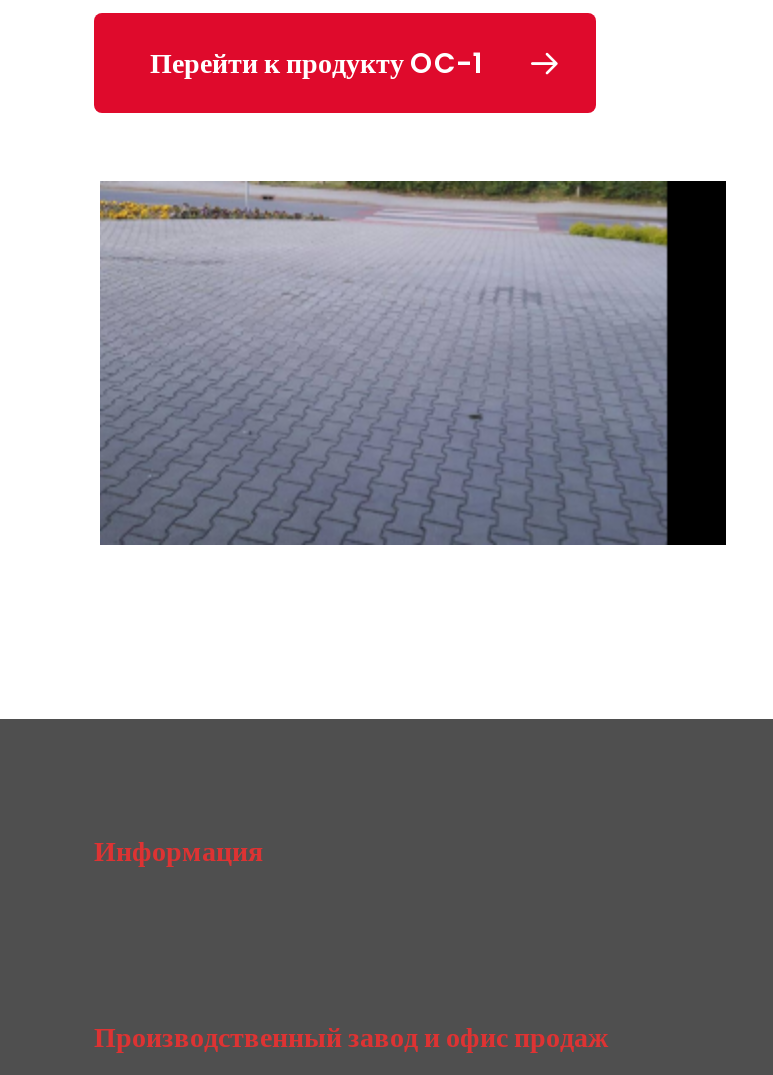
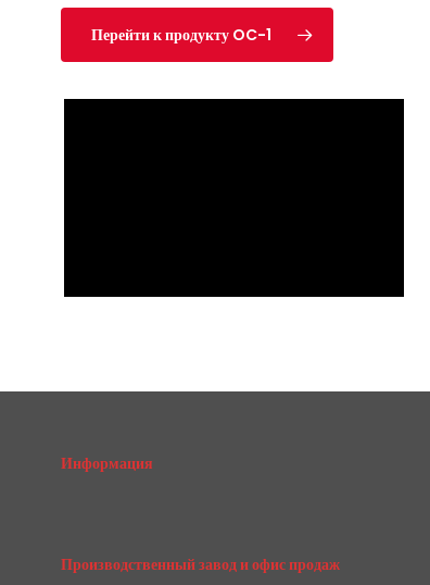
- [image]
